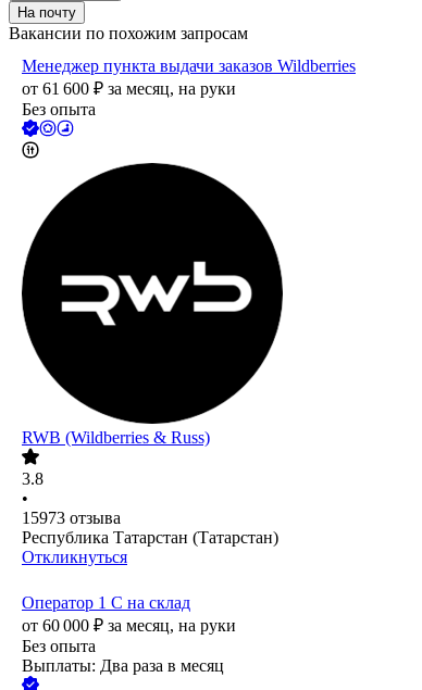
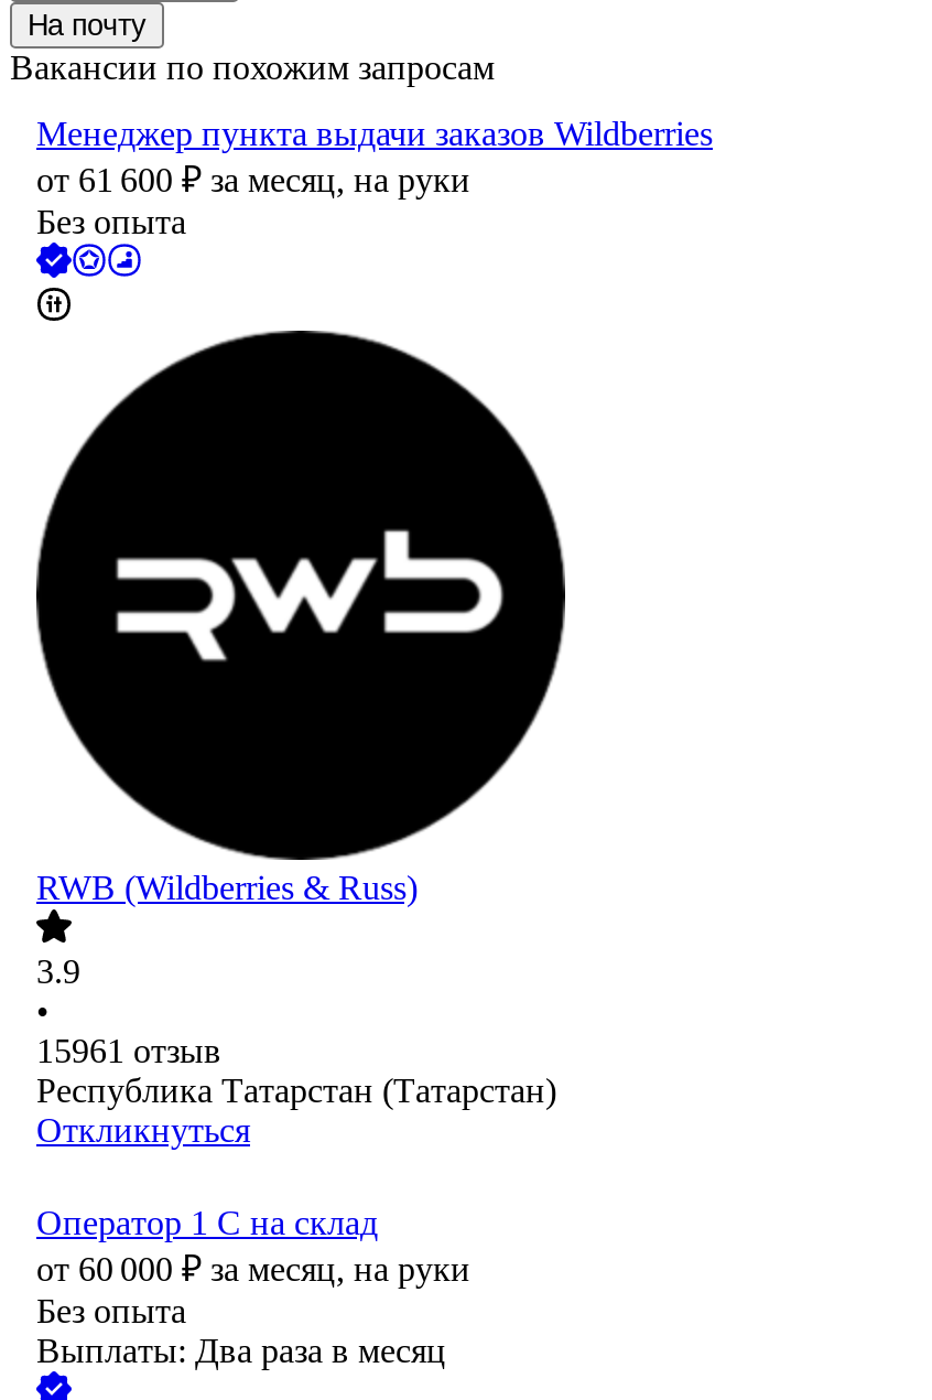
- 3.8
+ 3.9

- 15973 отзыва
+ 15961 отзыв
